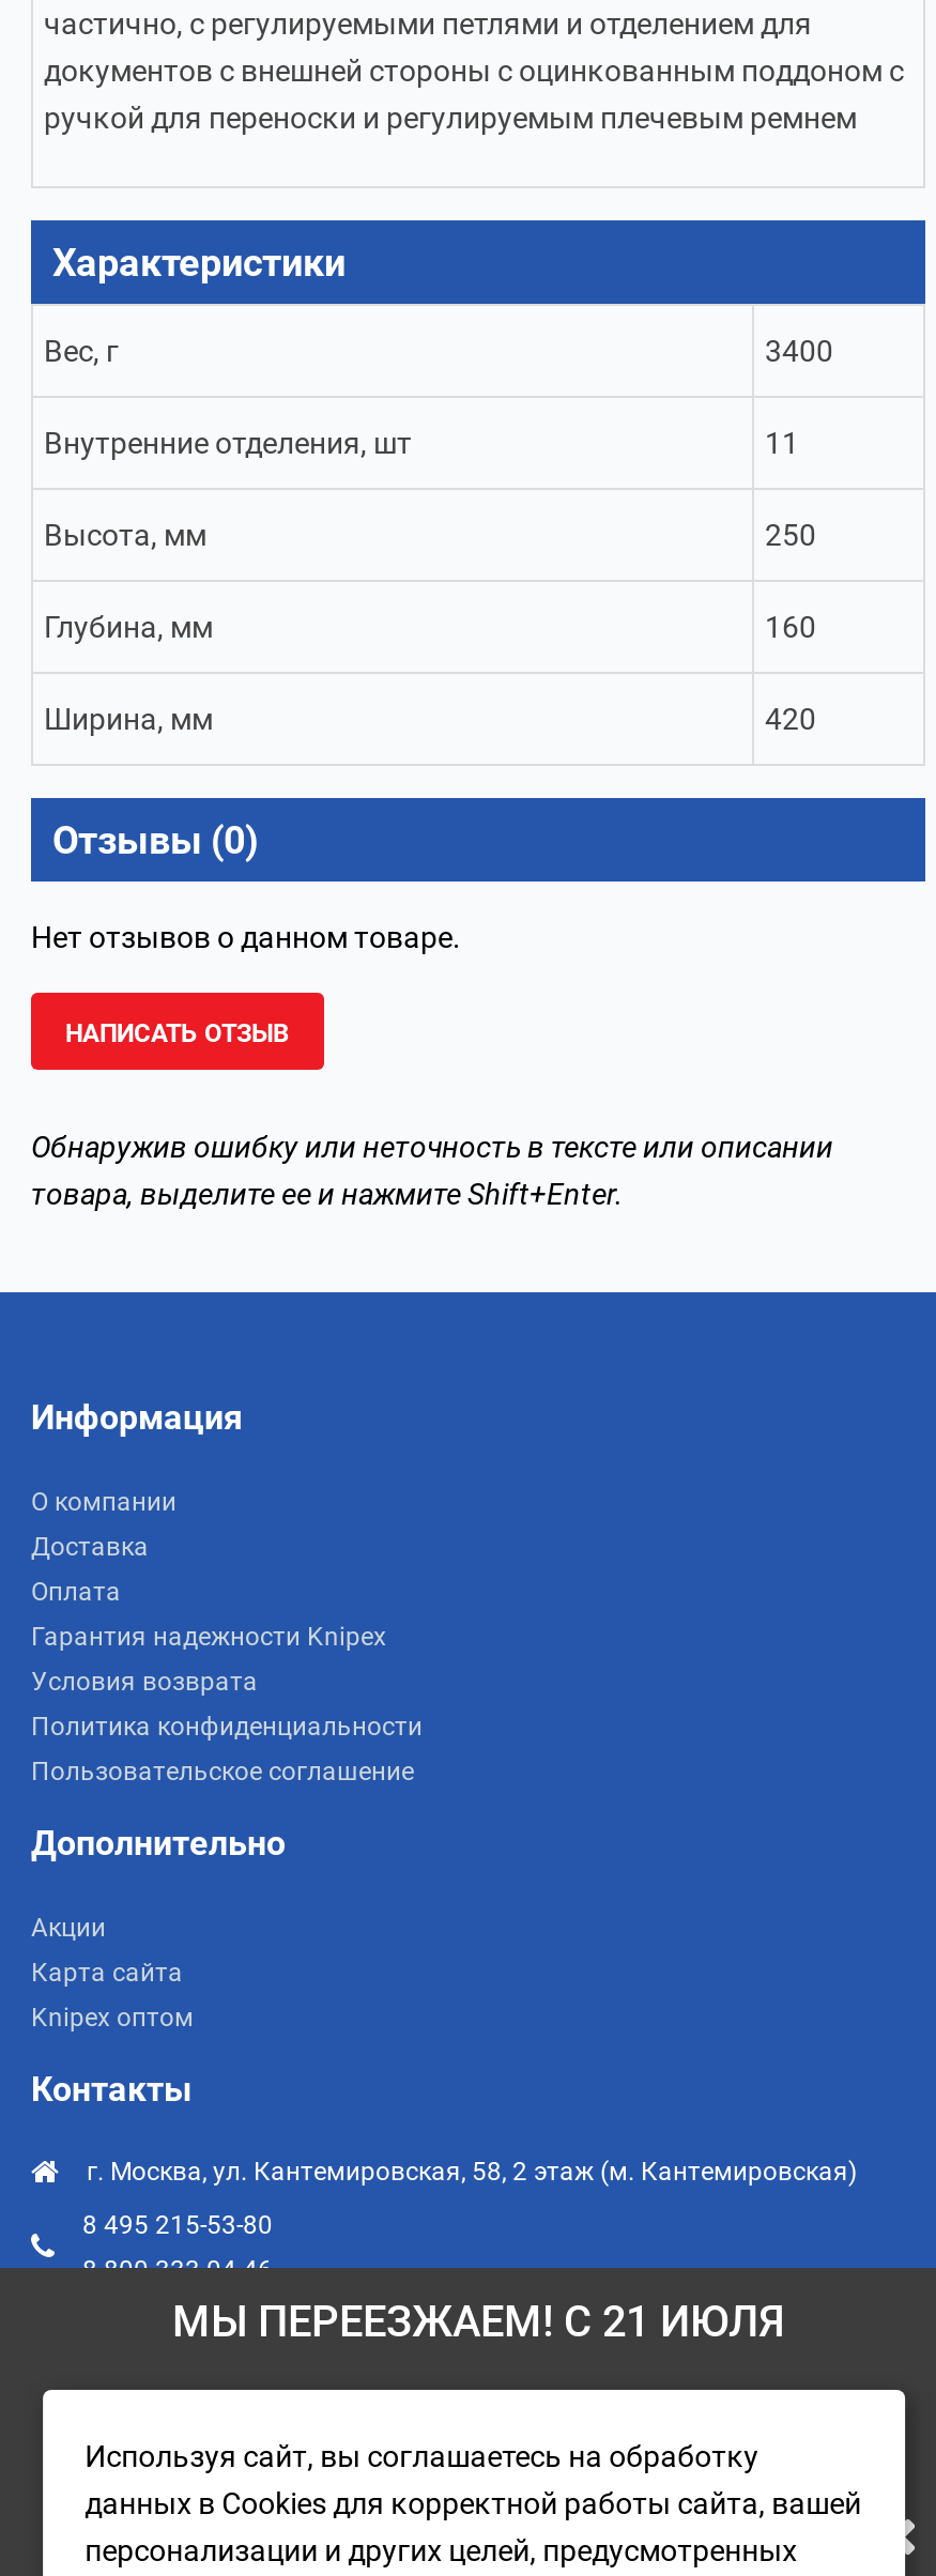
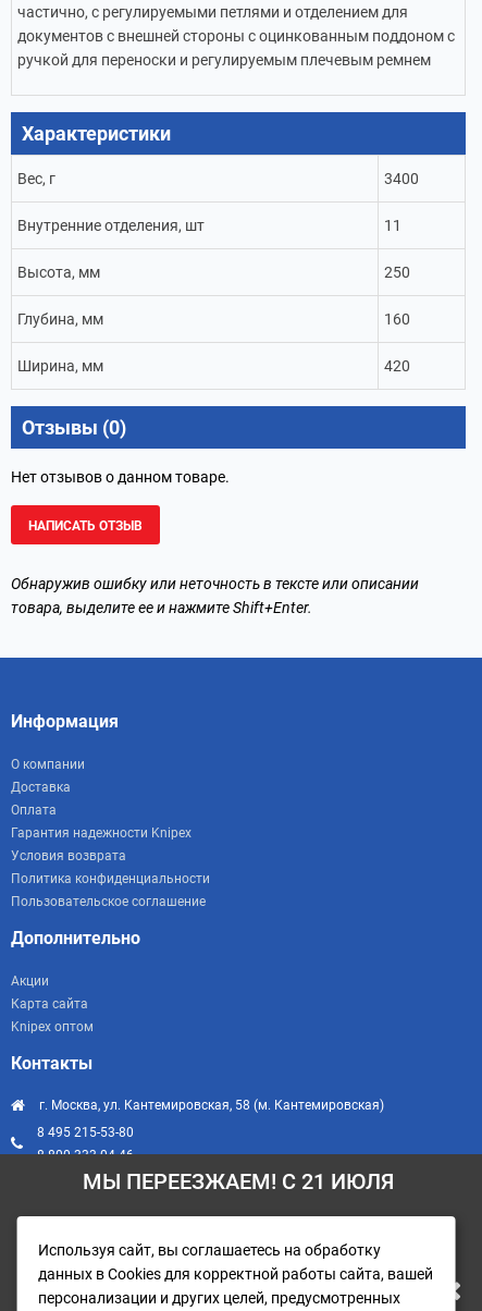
- г. Москва, ул. Кантемировская, 58, 2 этаж (м. Кантемировская)
+ г. Москва, ул. Кантемировская, 58 (м. Кантемировская)
